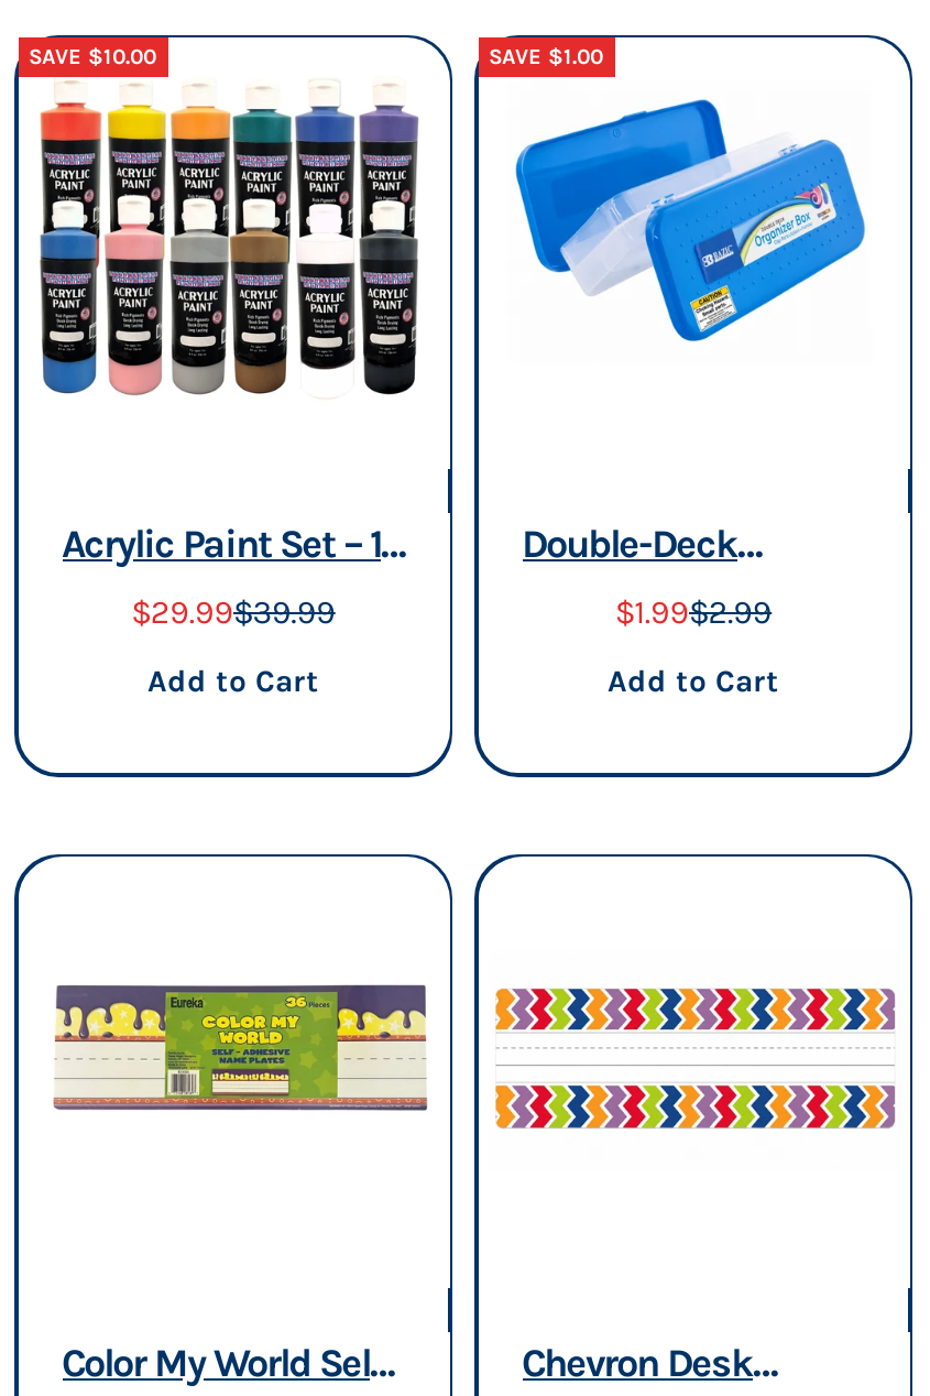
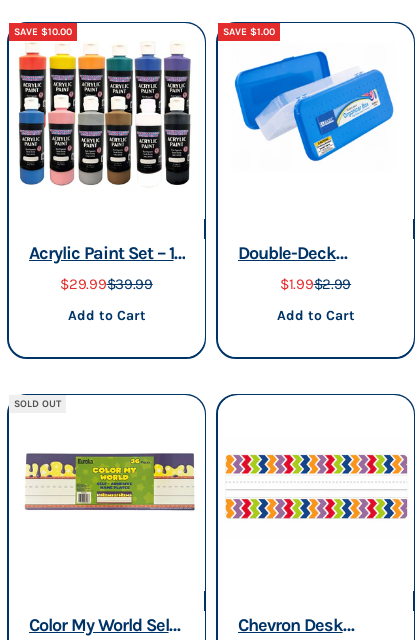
+ SOLD OUT
